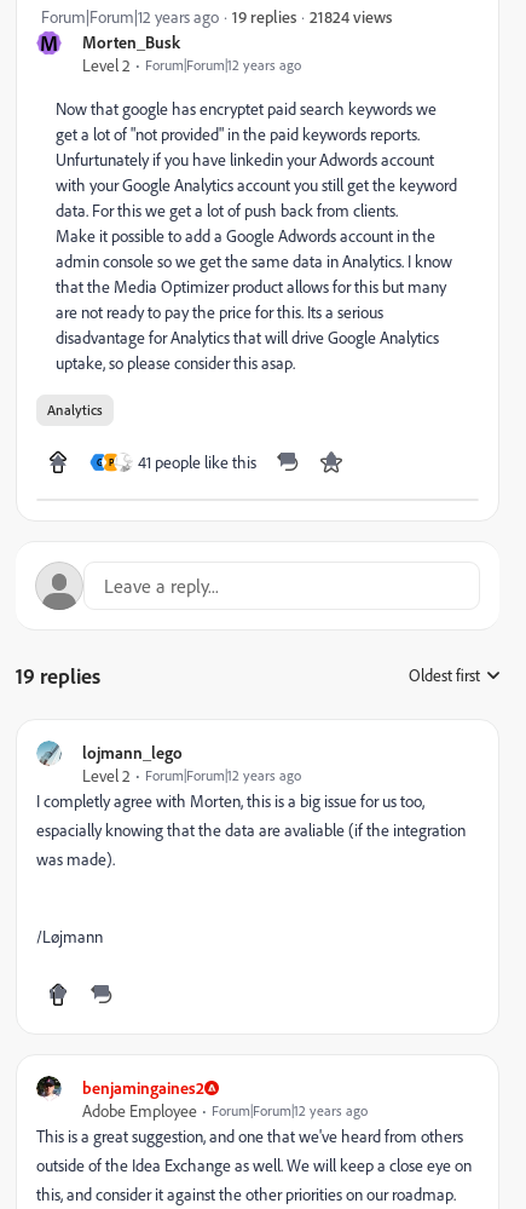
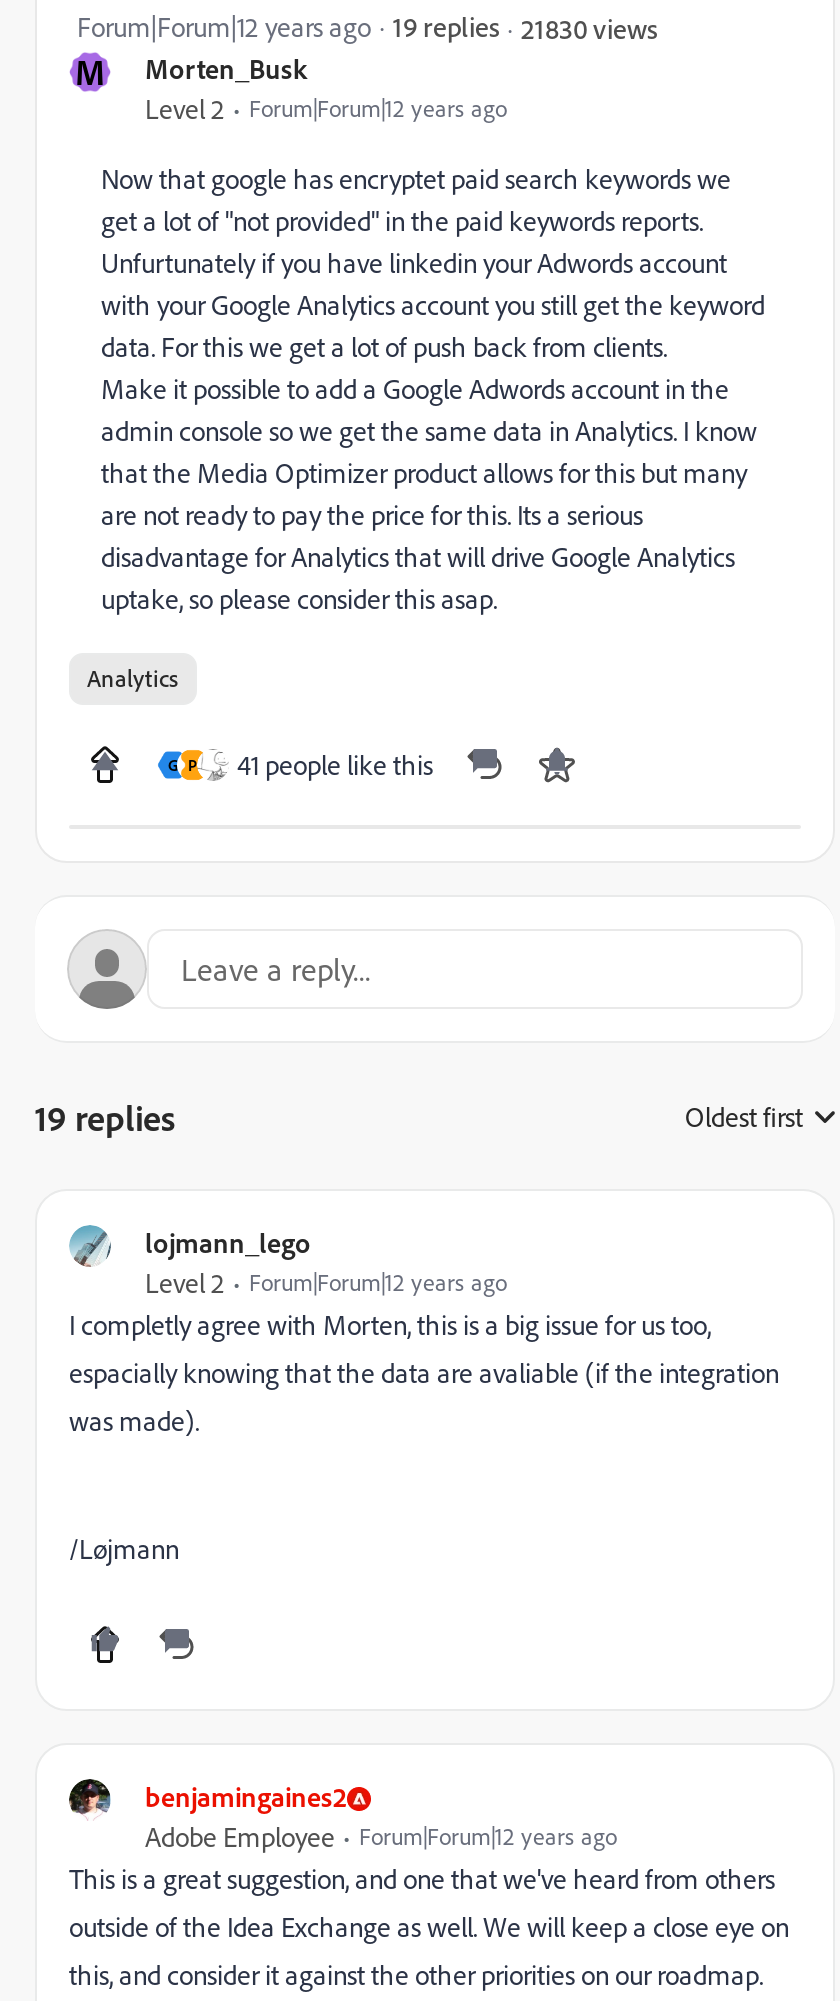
- 21824 views
+ 21830 views
